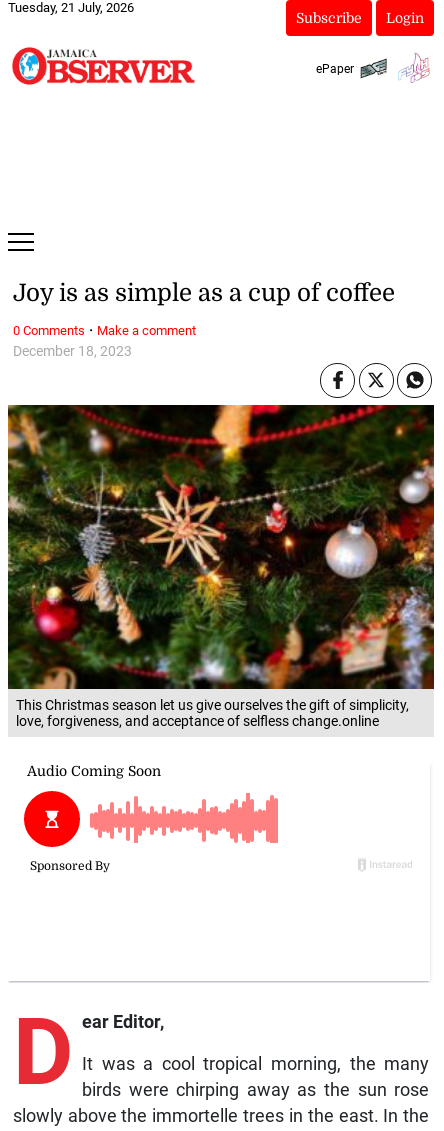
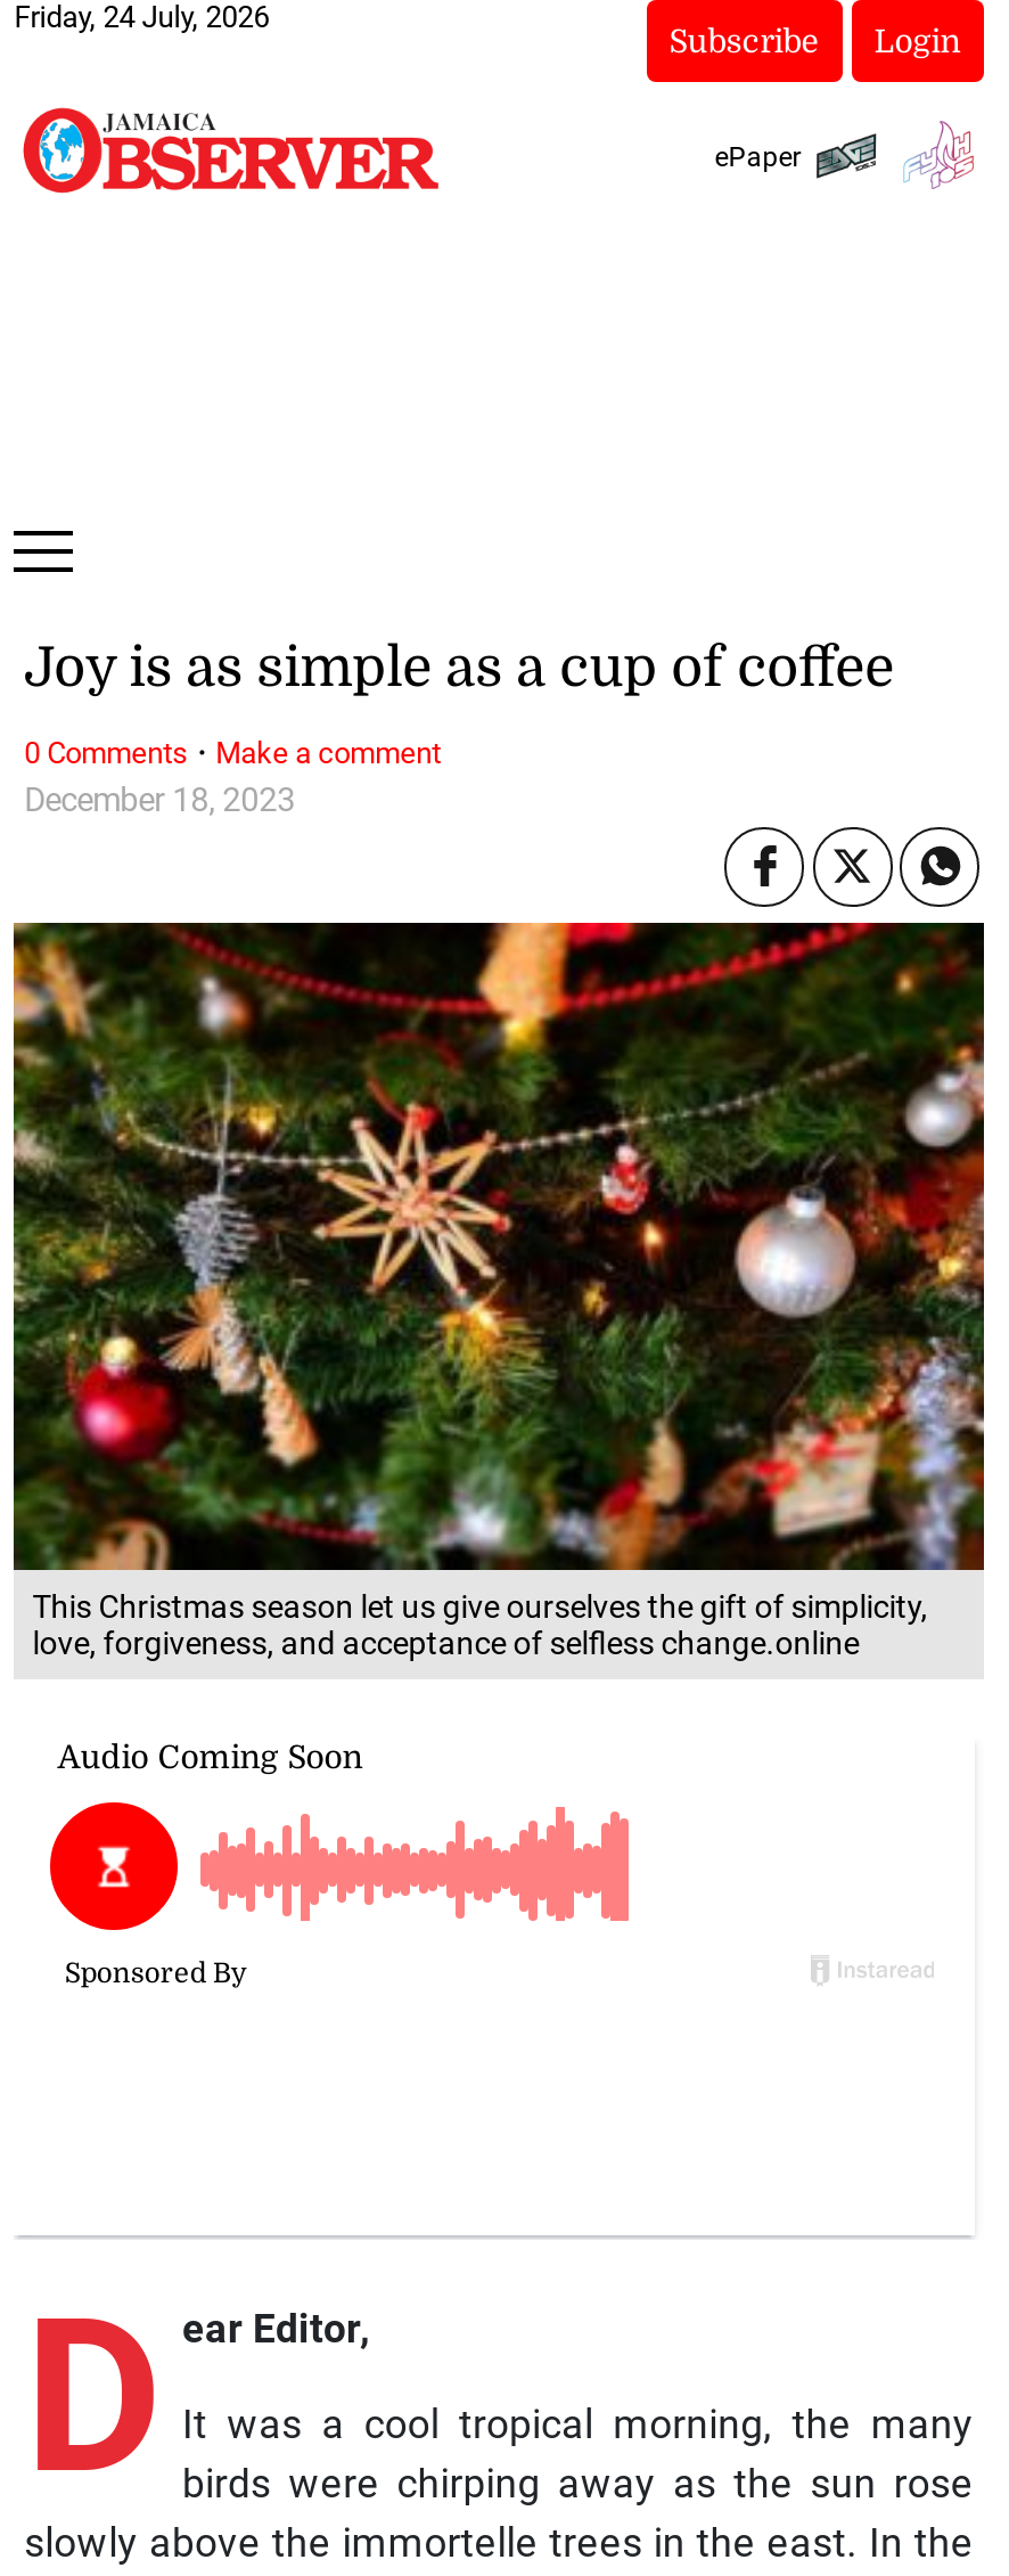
- Tuesday, 21 July, 2026
+ Friday, 24 July, 2026
